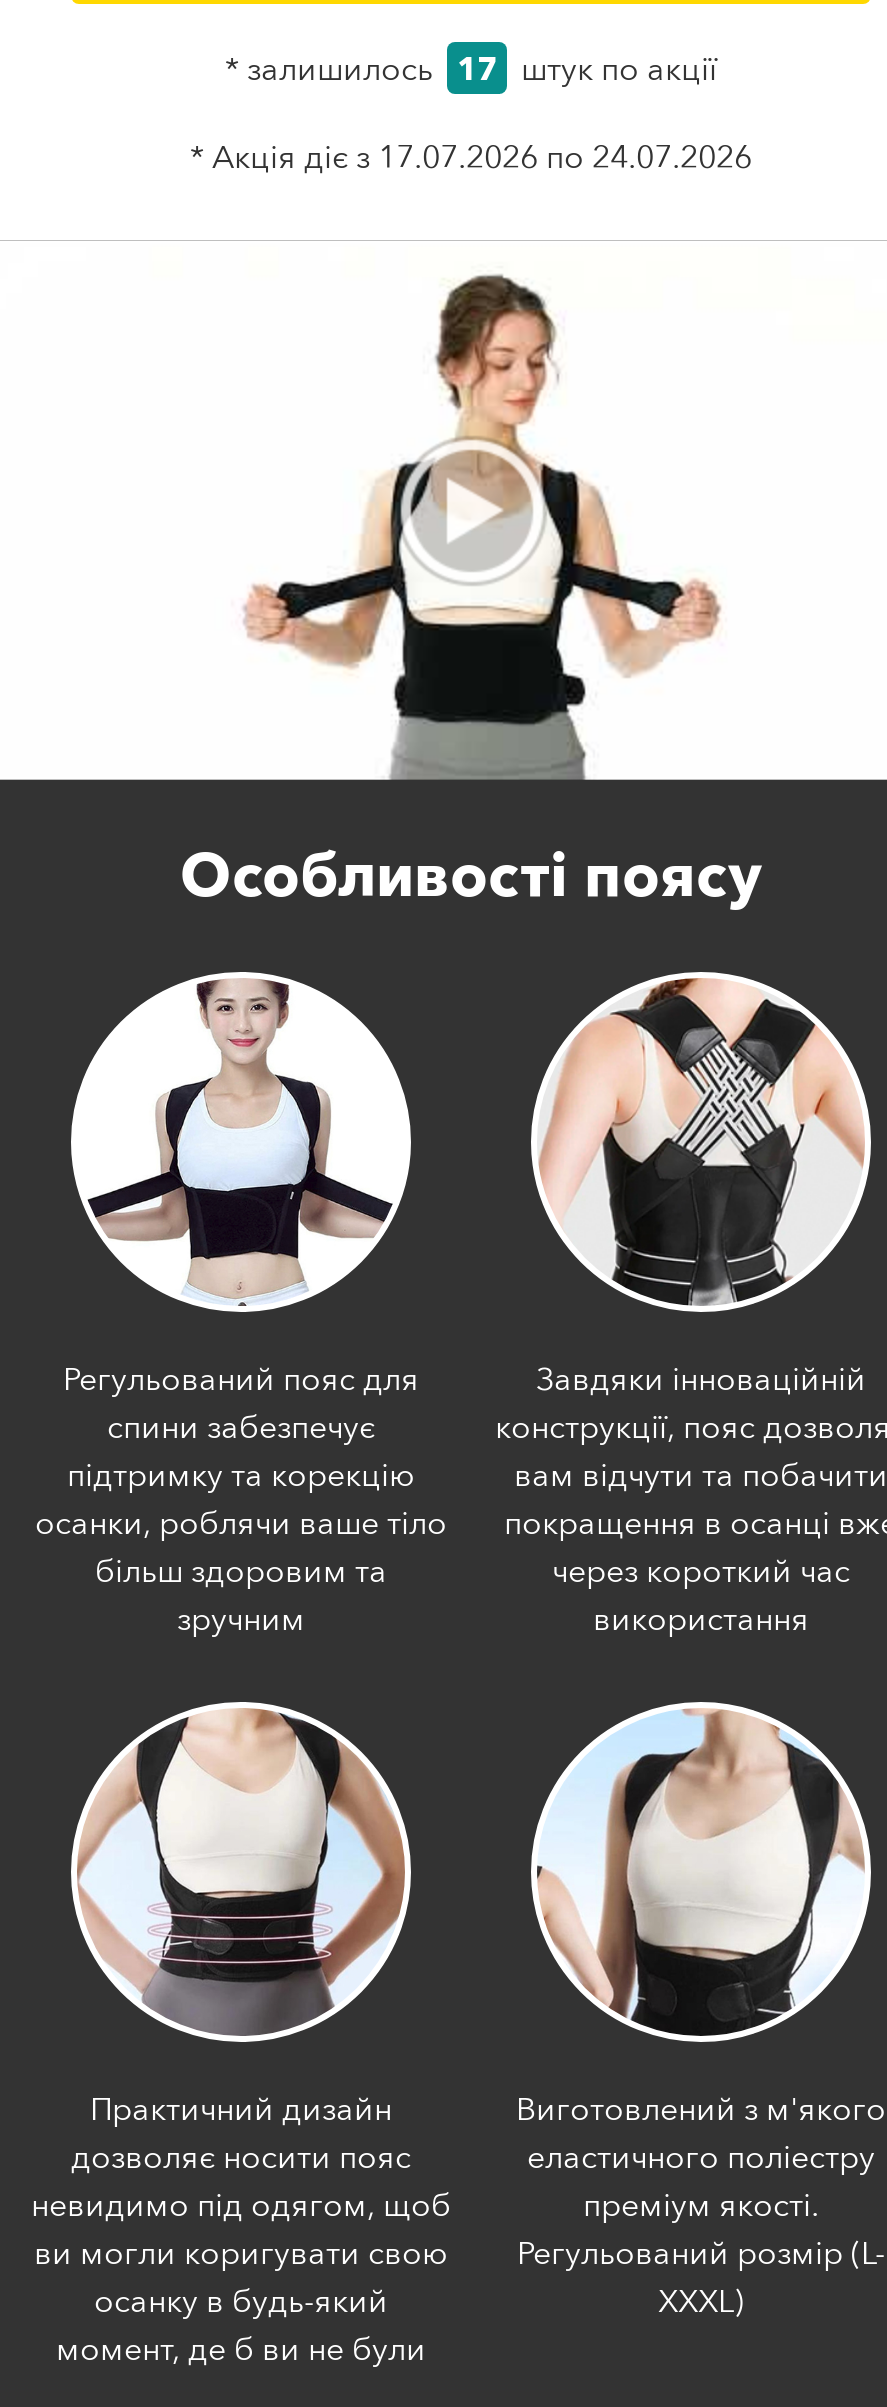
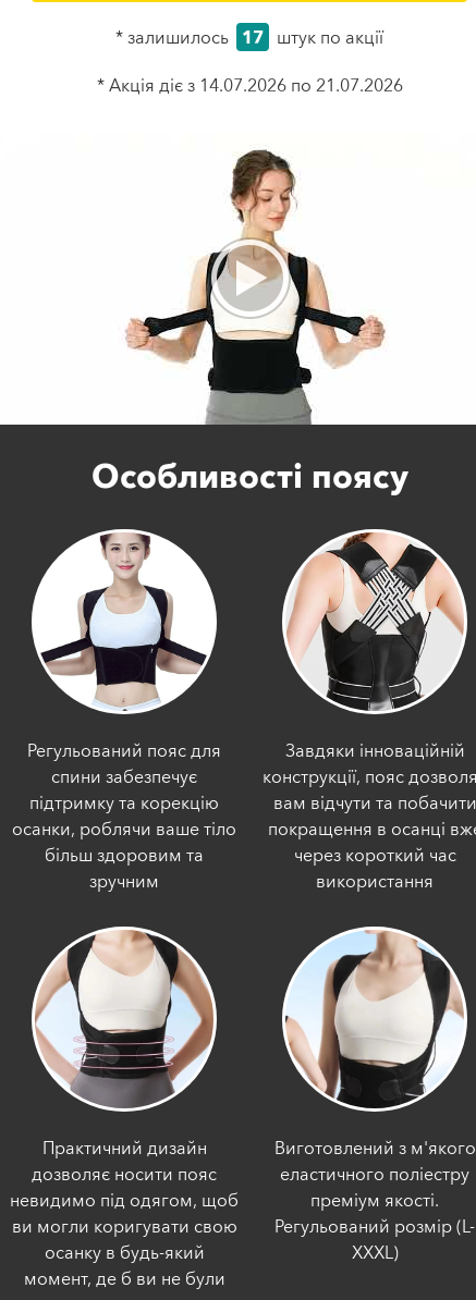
- * Акція діє з 17.07.2026 по 24.07.2026
+ * Акція діє з 14.07.2026 по 21.07.2026
